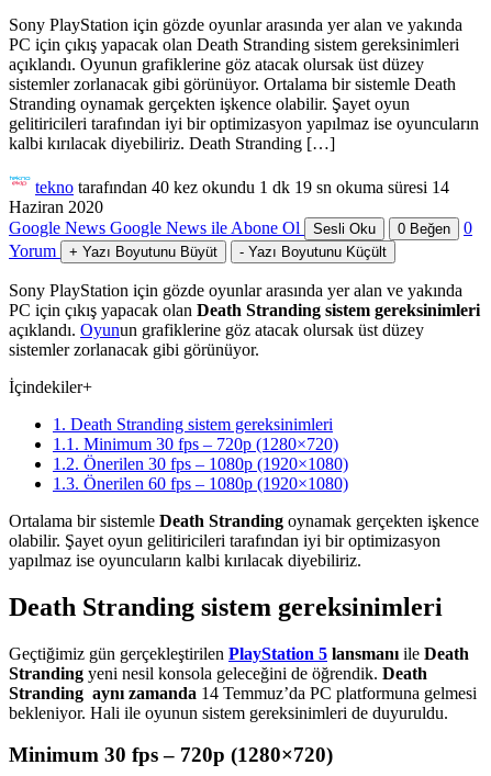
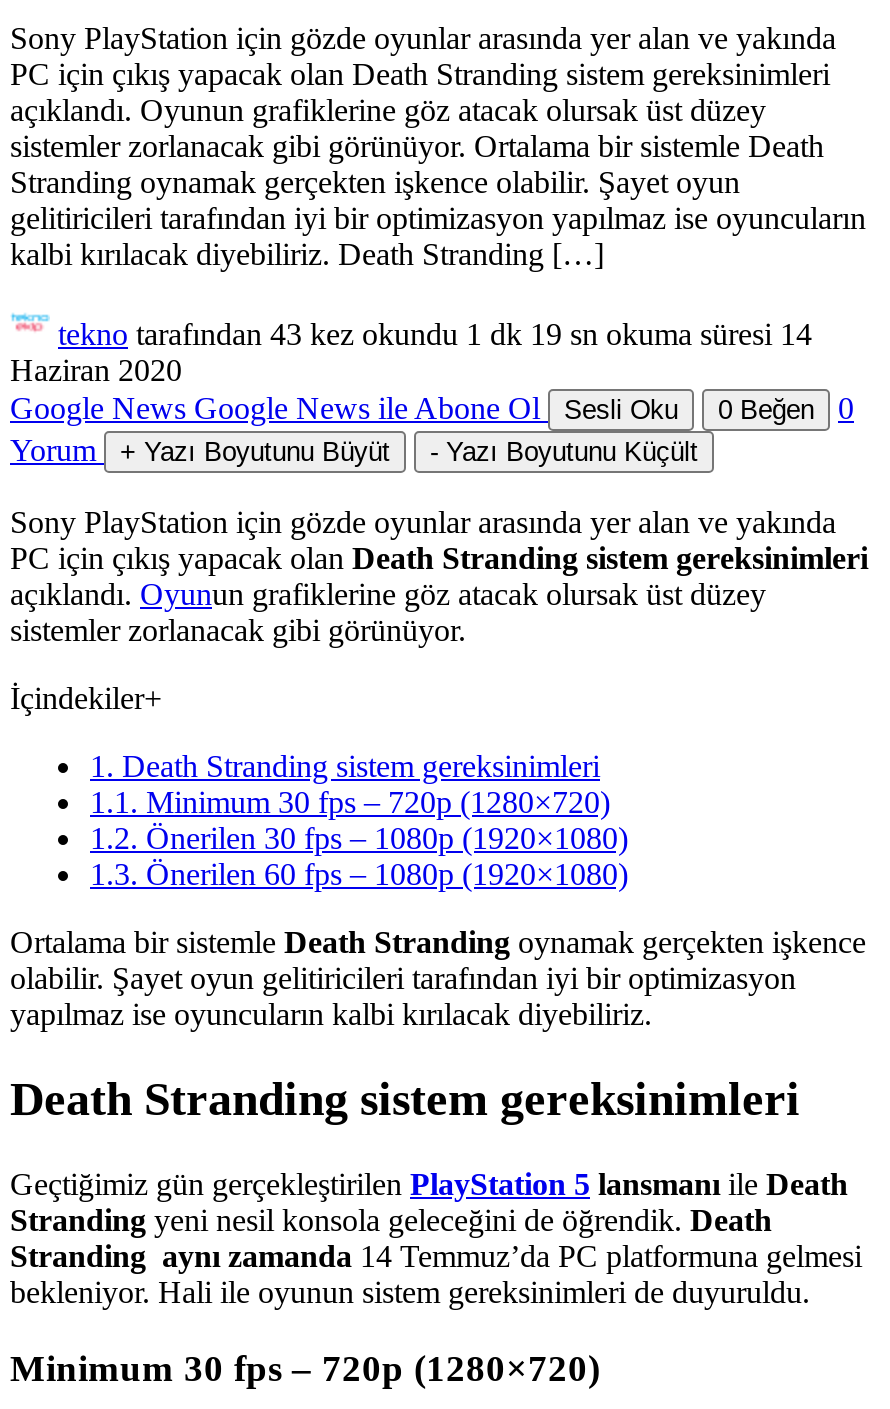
- tekno tarafından 40 kez okundu 1 dk 19 sn okuma süresi 14
+ tekno tarafından 43 kez okundu 1 dk 19 sn okuma süresi 14
